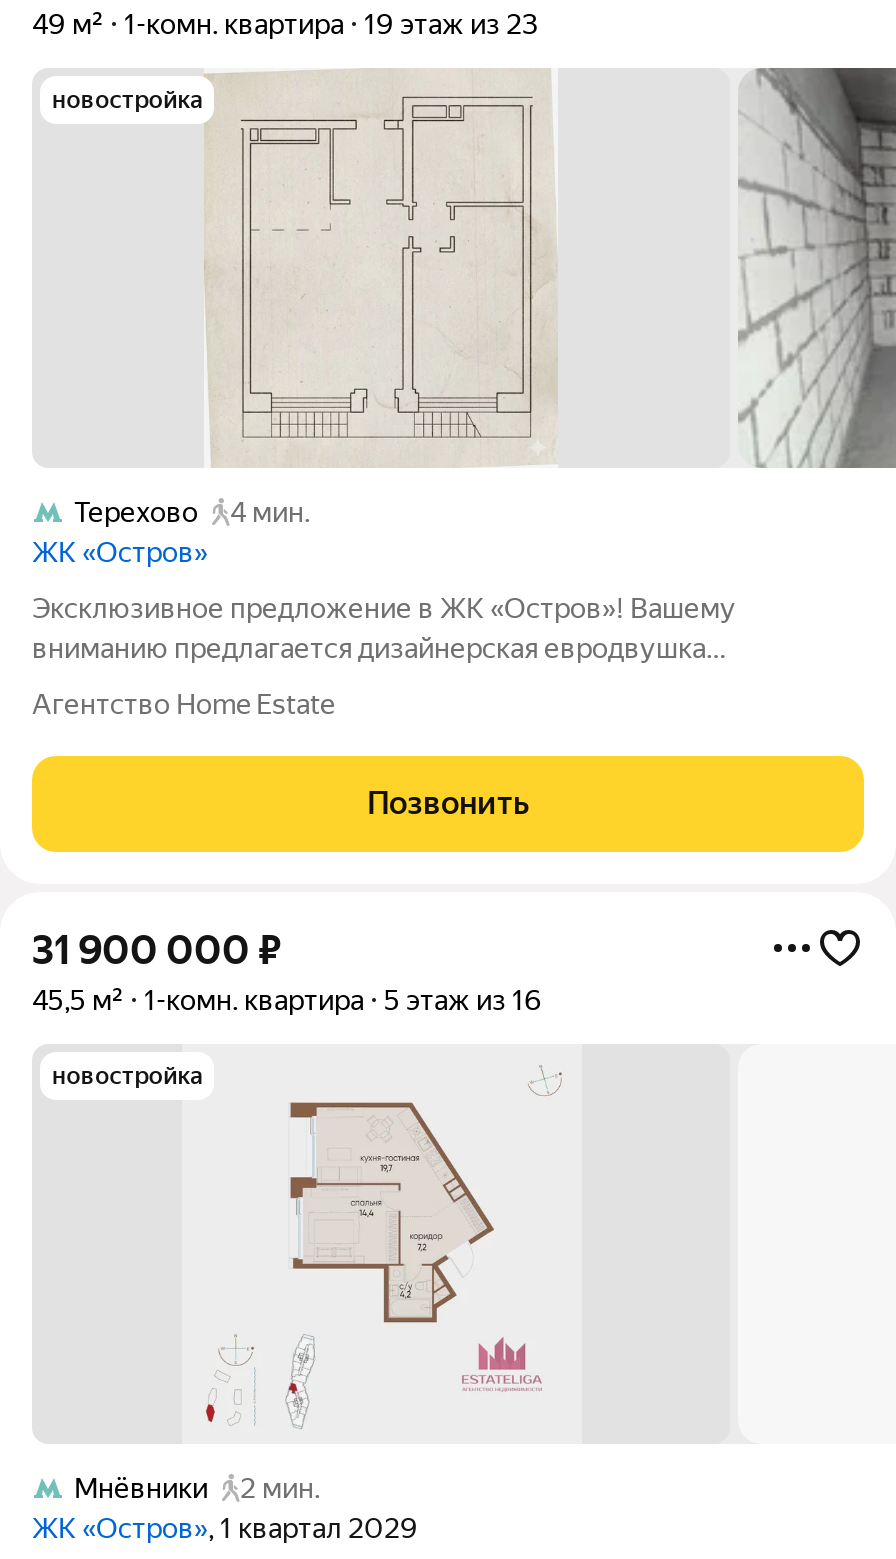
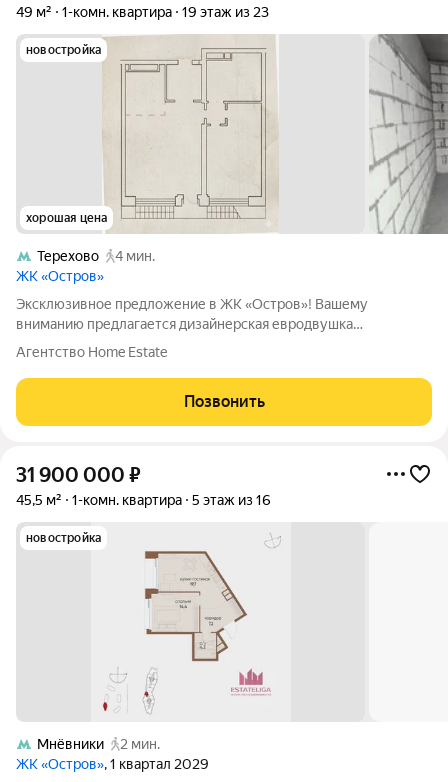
+ хорошая цена
